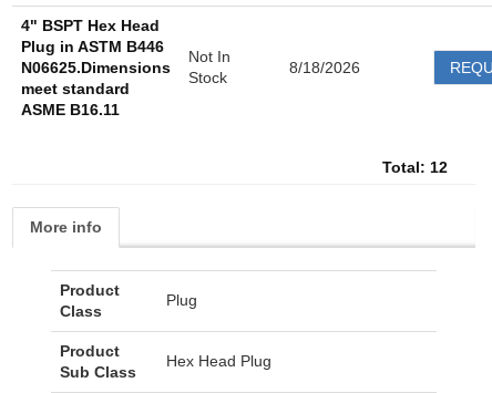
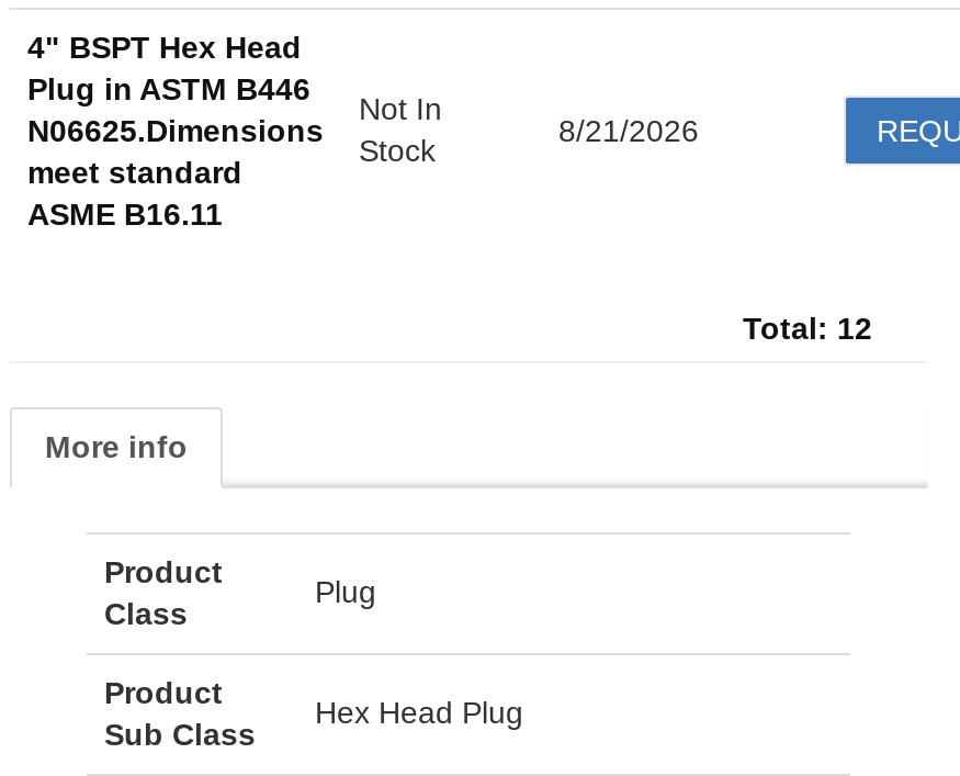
- 8/18/2026
+ 8/21/2026
